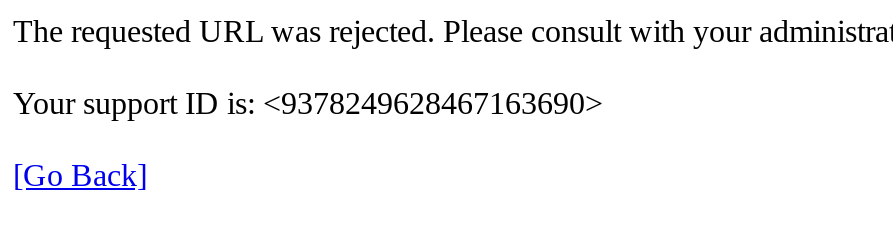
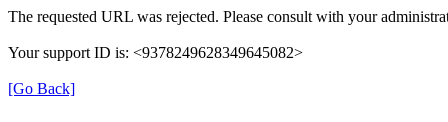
- Your support ID is: <9378249628467163690>
+ Your support ID is: <9378249628349645082>
